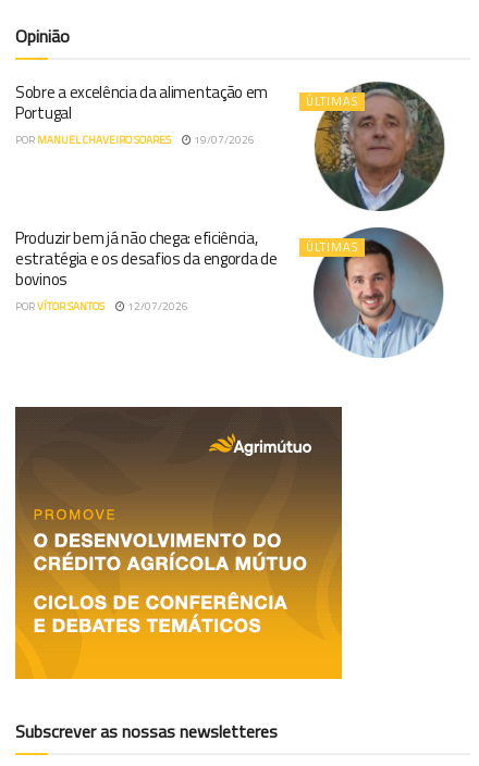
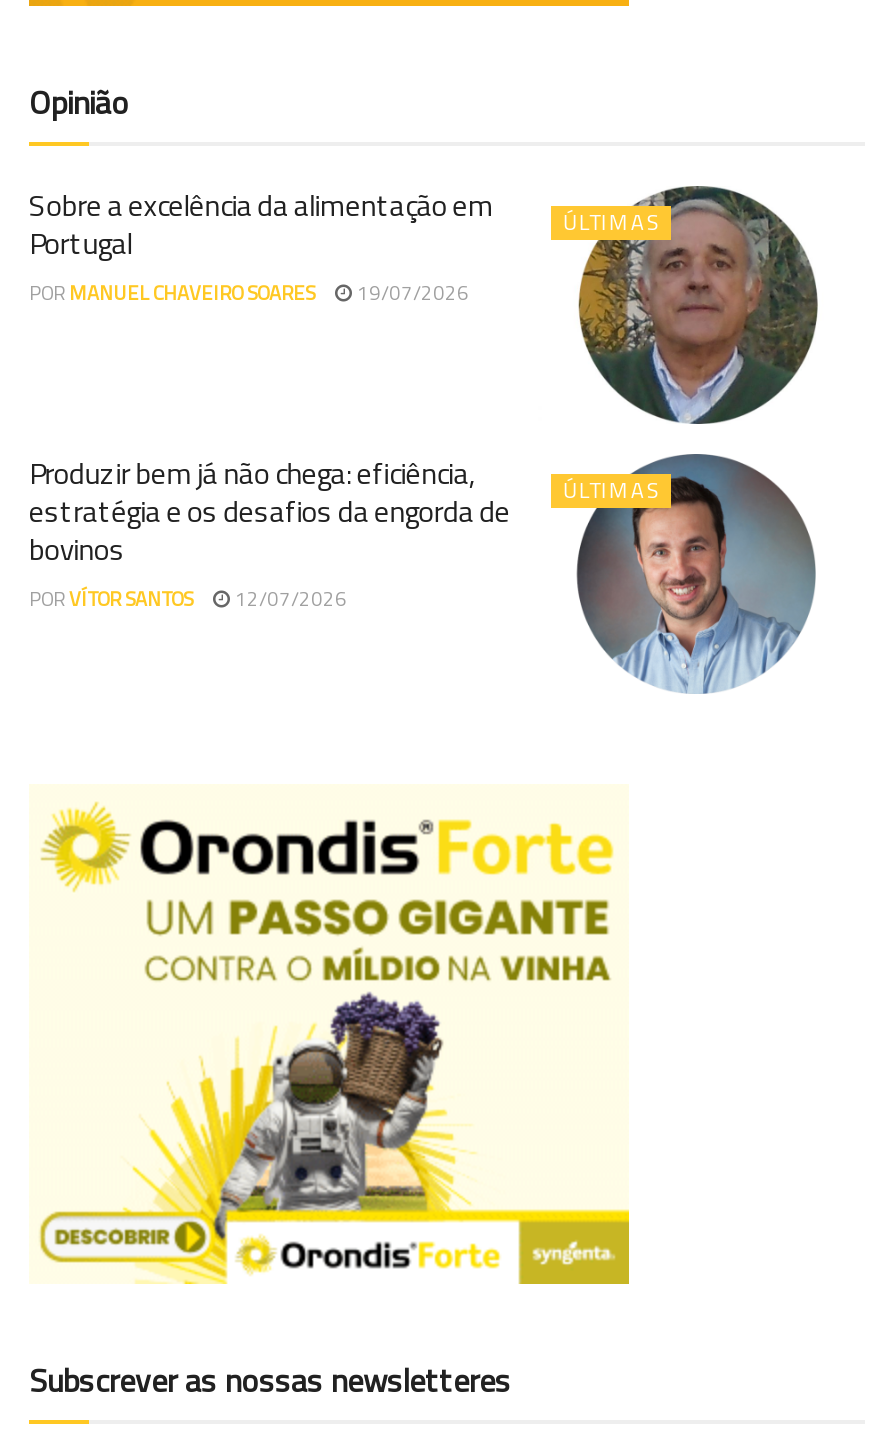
- [image]
+ [image]
